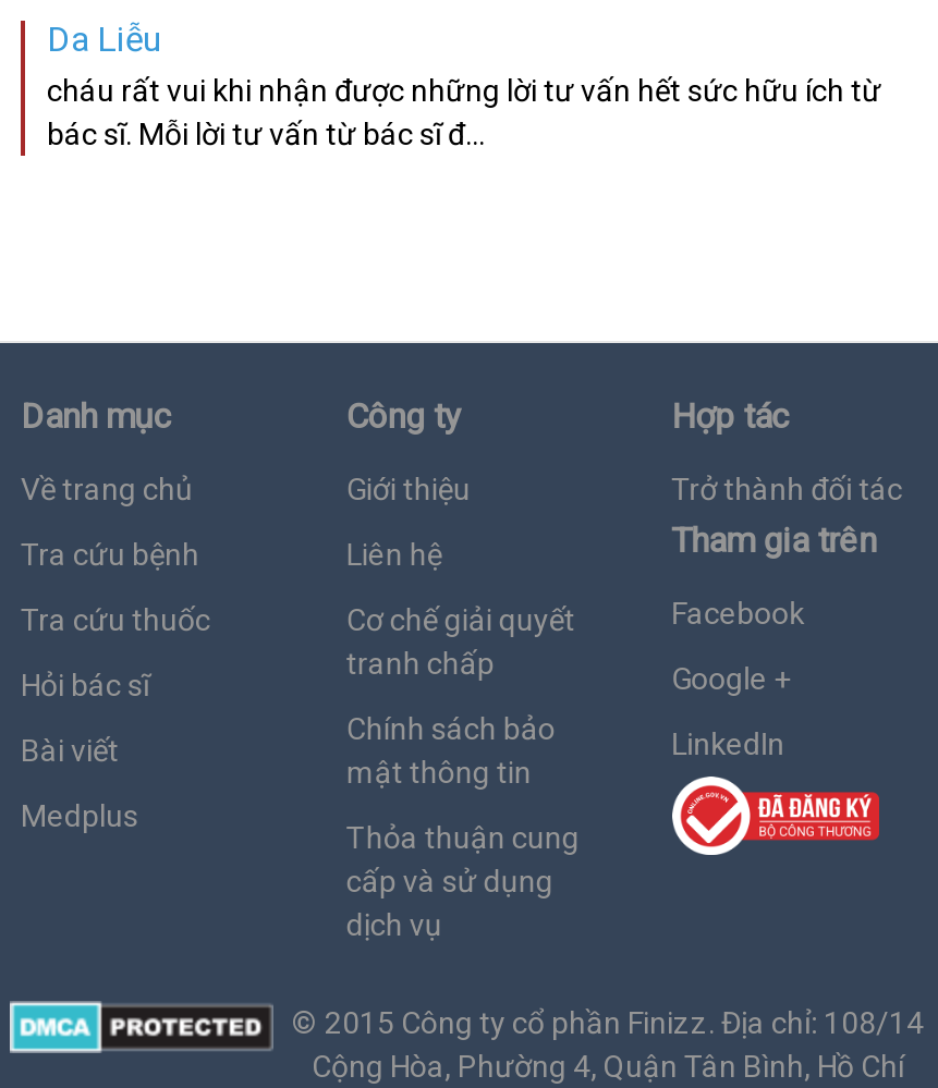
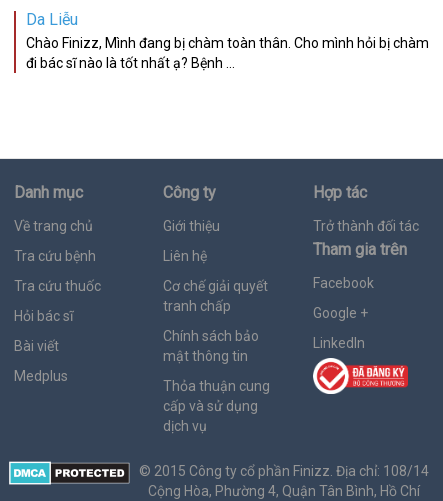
- cháu rất vui khi nhận được những lời tư vấn hết sức hữu ích từ
- bác sĩ. Mỗi lời tư vấn từ bác sĩ đ...
+ Chào Finizz, Mình đang bị chàm toàn thân. Cho mình hỏi bị chàm
+ đi bác sĩ nào là tốt nhất ạ? Bệnh ...
